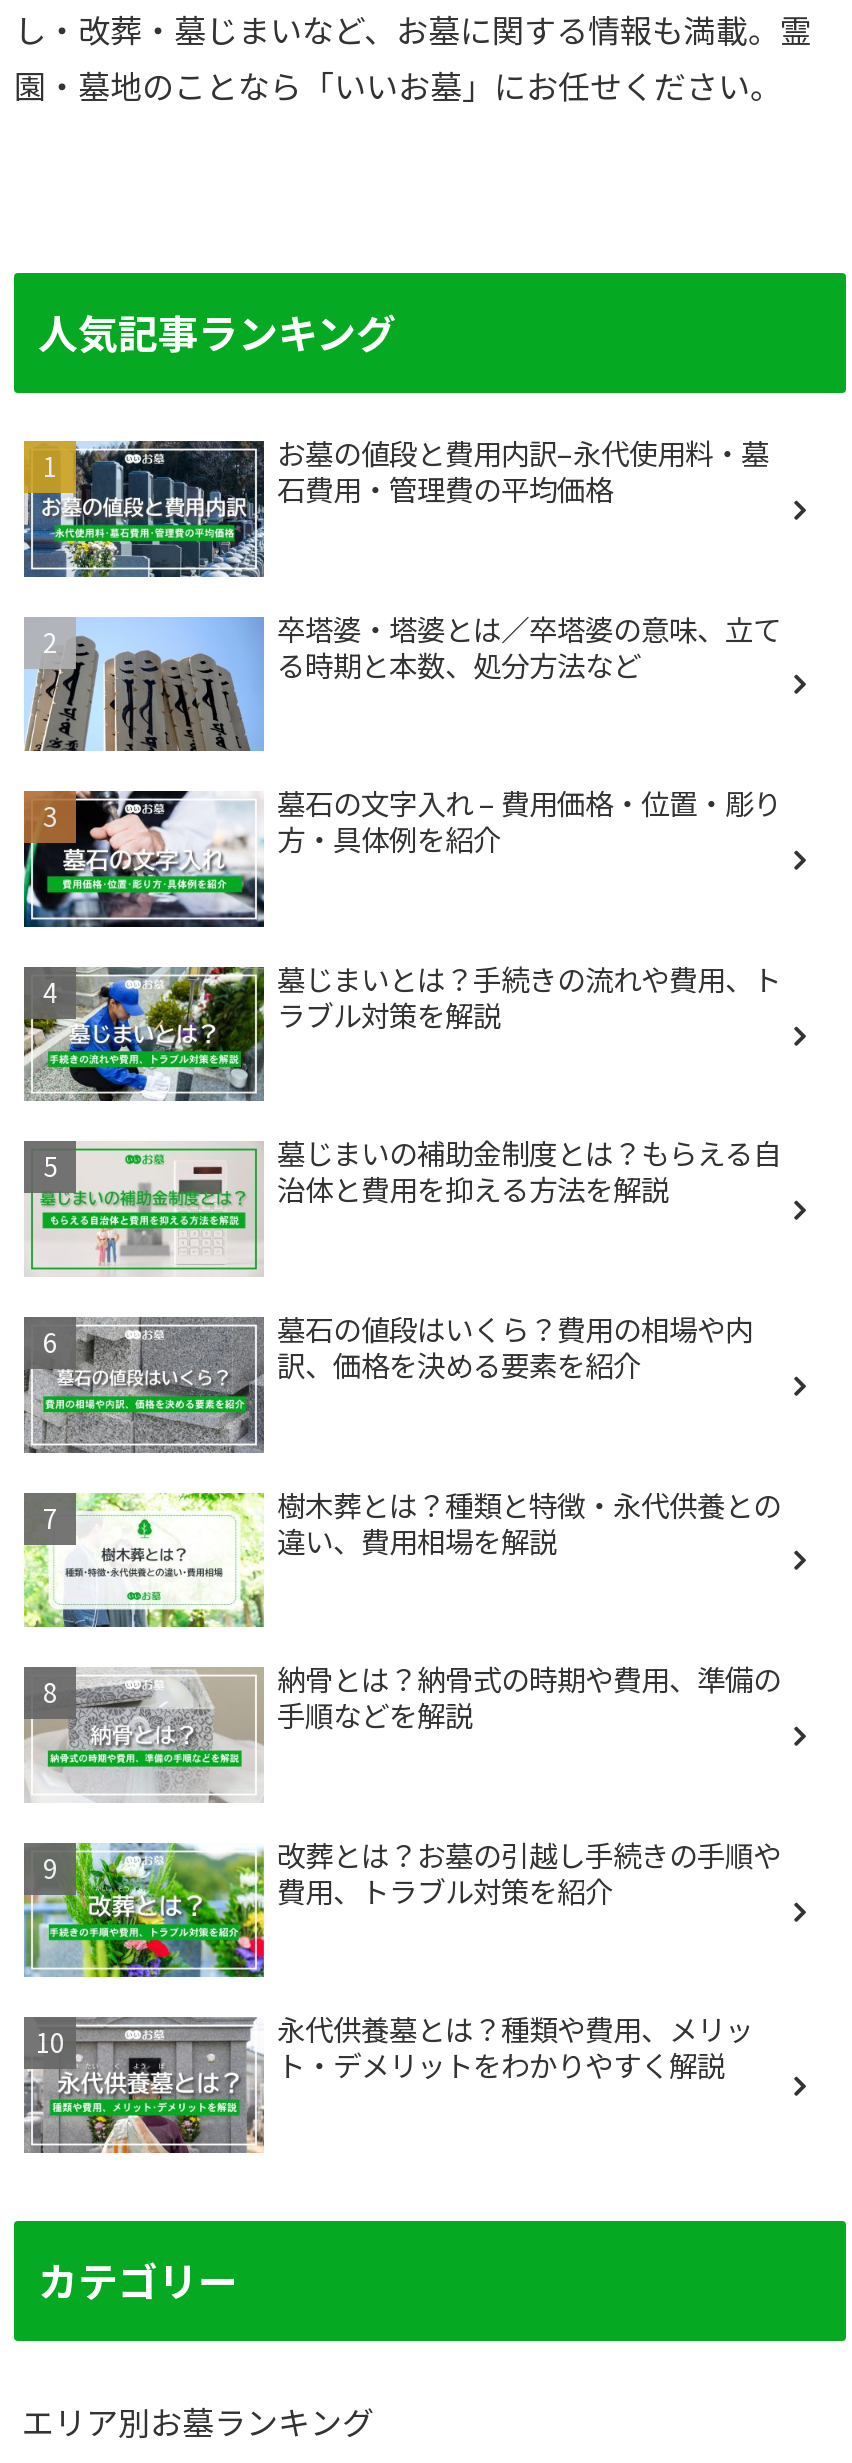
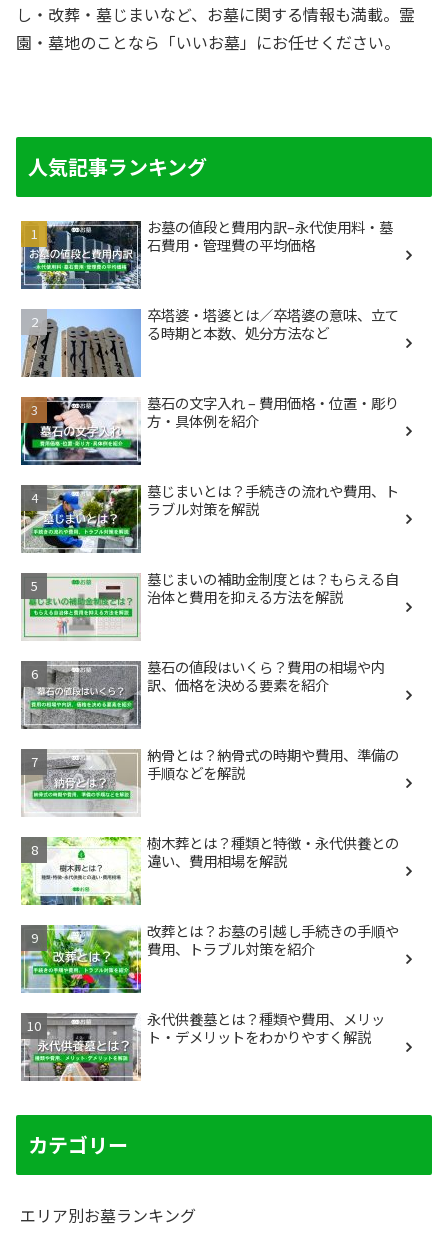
moved down: [image] | 樹木葬とは？種類と特徴・永代供養との | 違い、費用相場を解説

moved up: [image] | 納骨とは？納骨式の時期や費用、準備の | 手順などを解説
